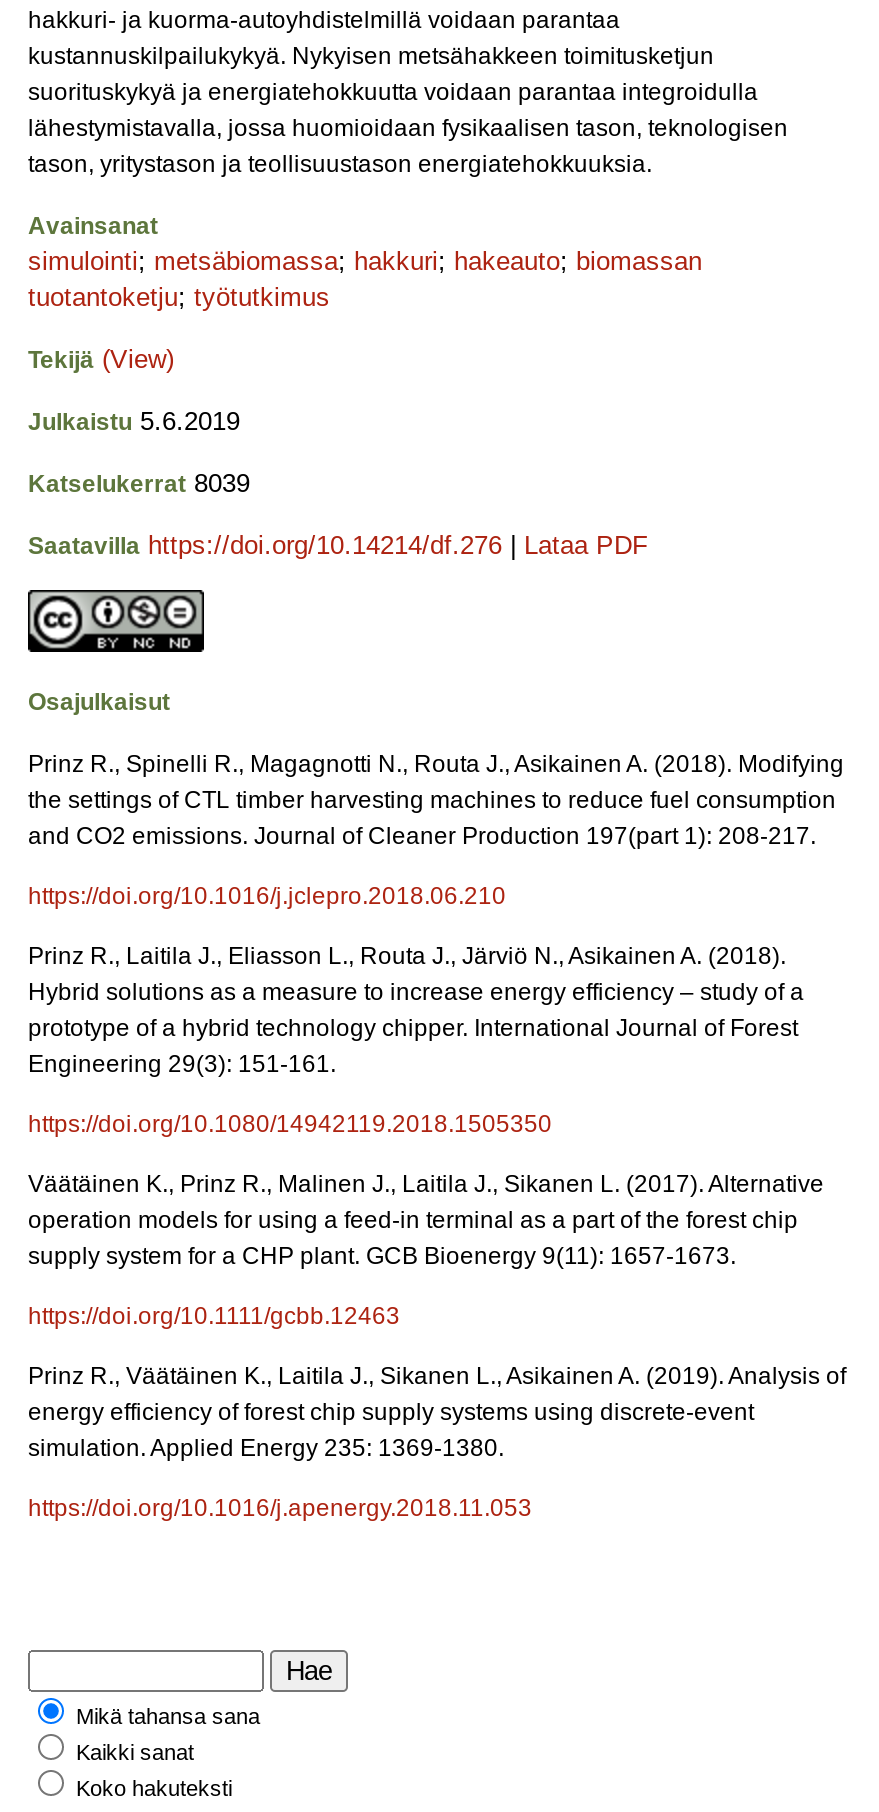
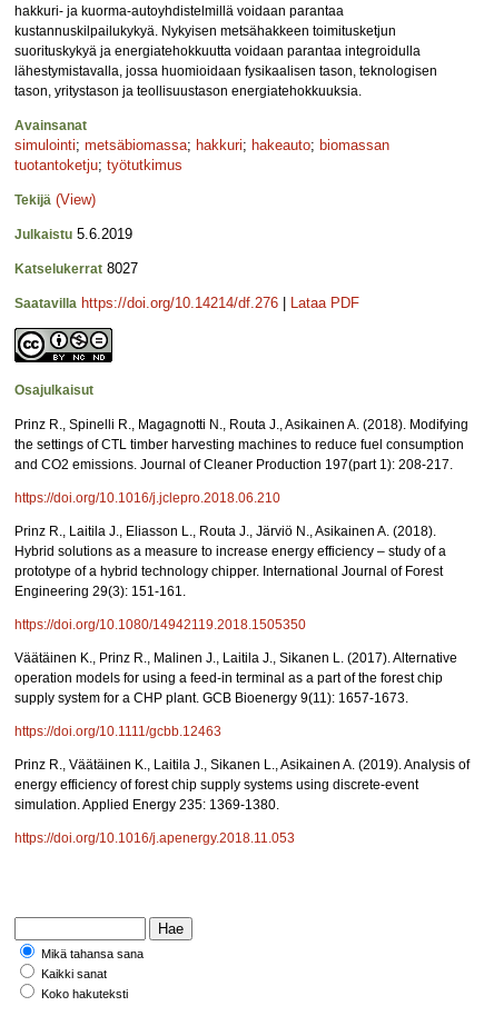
- Katselukerrat 8039
+ Katselukerrat 8027
